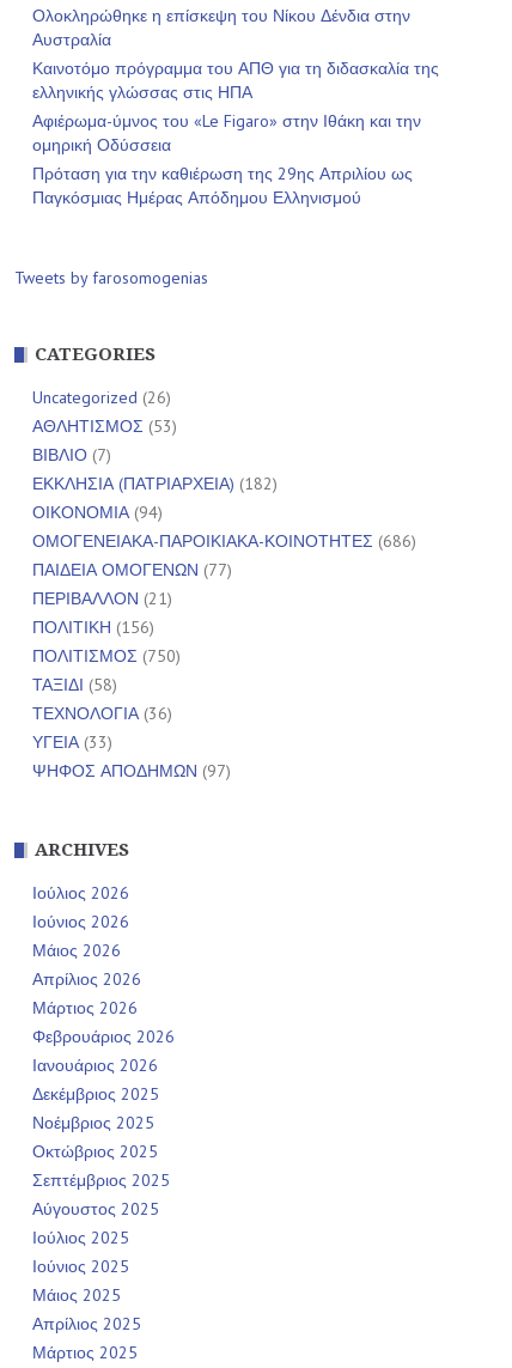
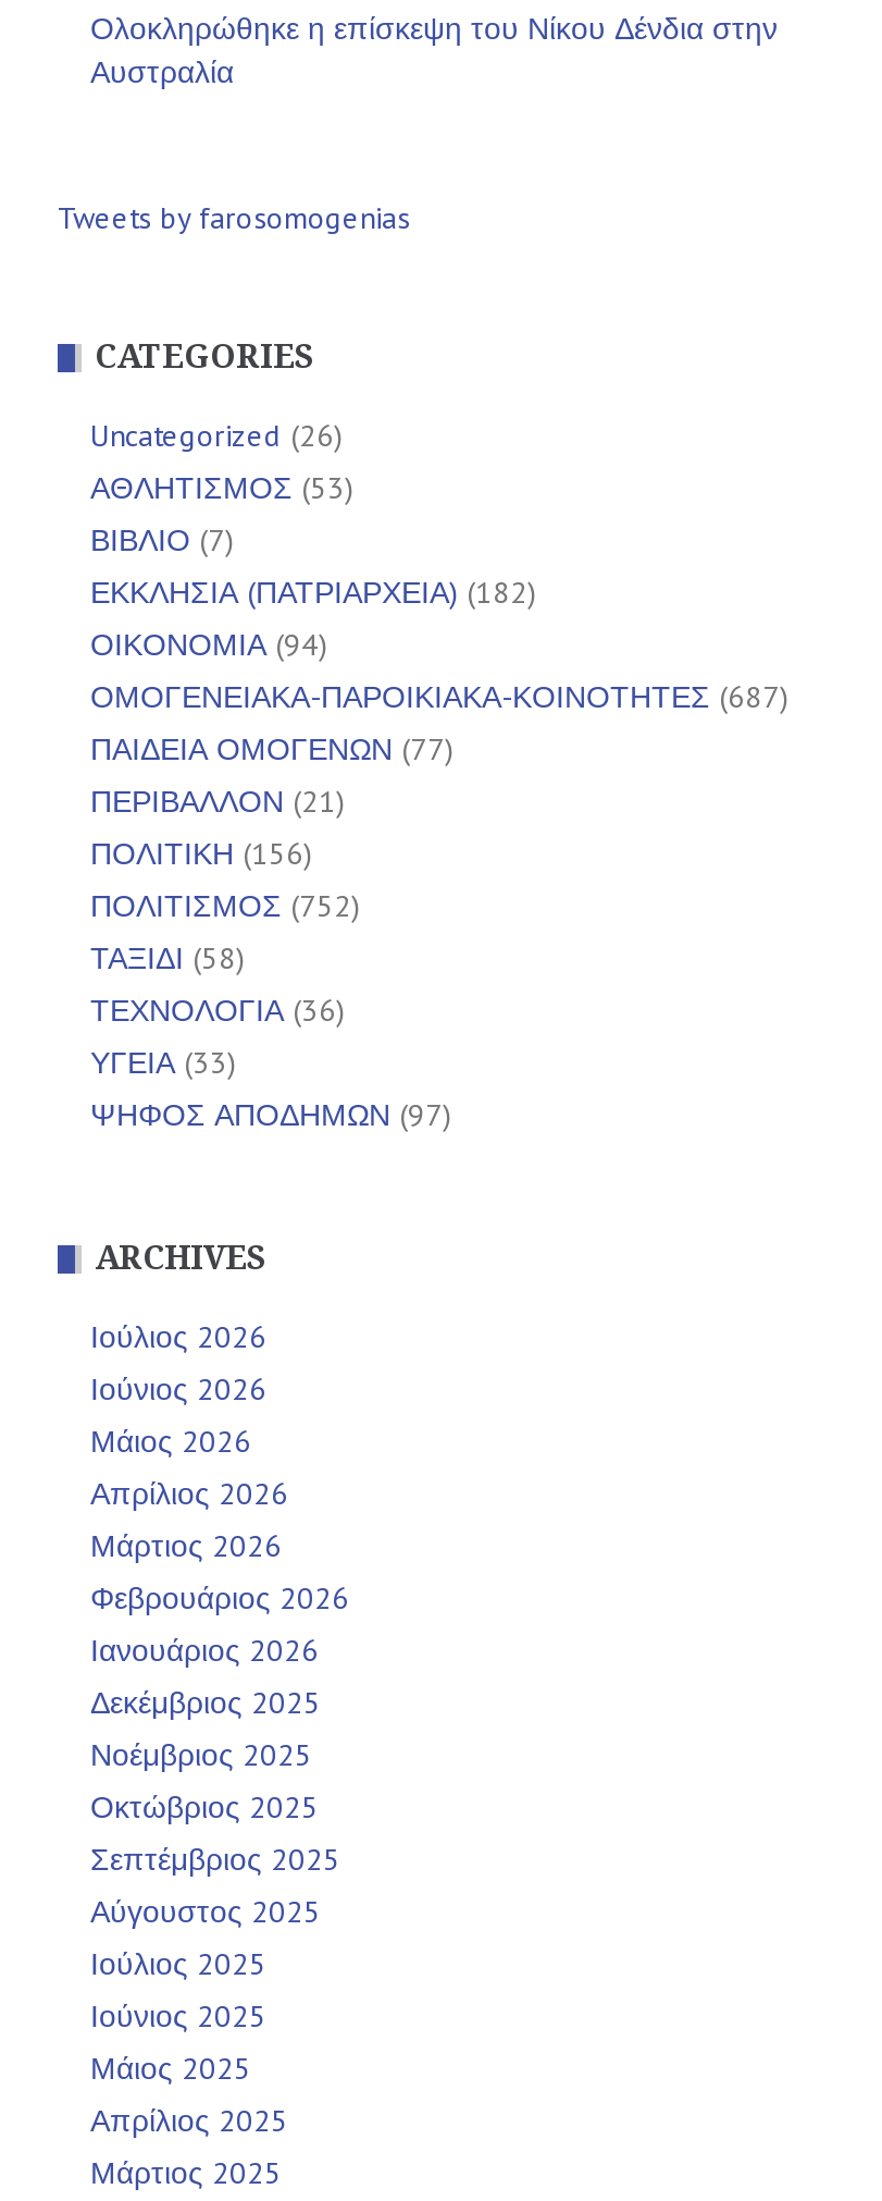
- Καινοτόμο πρόγραμμα του ΑΠΘ για τη διδασκαλία της
- ελληνικής γλώσσας στις ΗΠΑ
- Αφιέρωμα-ύμνος του «Le Figaro» στην Ιθάκη και την
- ομηρική Οδύσσεια
- Πρόταση για την καθιέρωση της 29ης Απριλίου ως
- Παγκόσμιας Ημέρας Απόδημου Ελληνισμού

- ΟΜΟΓΕΝΕΙΑΚΑ-ΠΑΡΟΙΚΙΑΚΑ-ΚΟΙΝΟΤΗΤΕΣ (686)
+ ΟΜΟΓΕΝΕΙΑΚΑ-ΠΑΡΟΙΚΙΑΚΑ-ΚΟΙΝΟΤΗΤΕΣ (687)

- ΠΟΛΙΤΙΣΜΟΣ (750)
+ ΠΟΛΙΤΙΣΜΟΣ (752)
